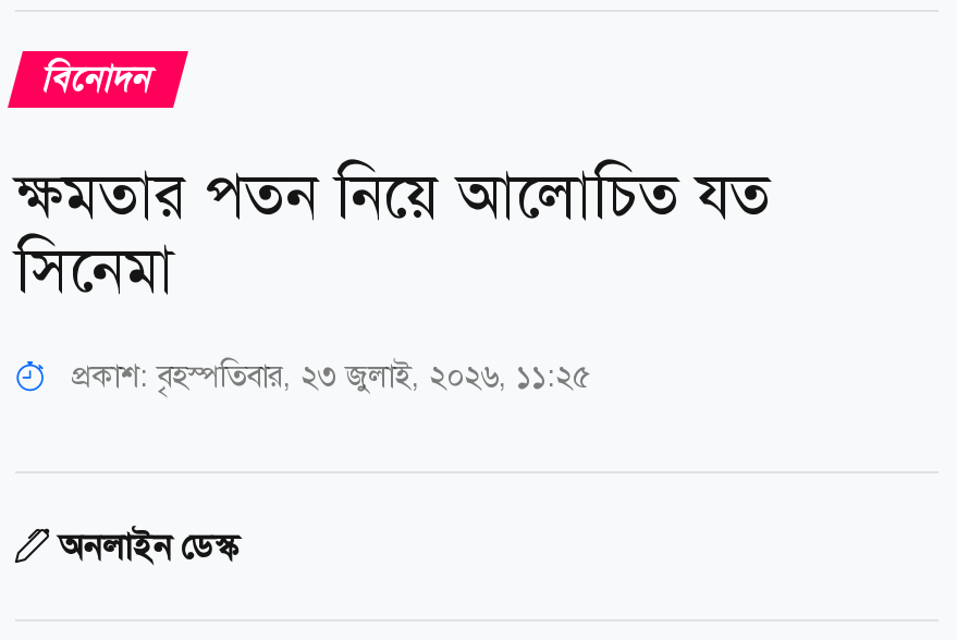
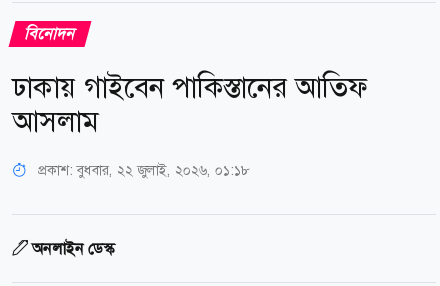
- ক্ষমতার পতন নিয়ে আলোচিত যত
- সিনেমা
+ ঢাকায় গাইবেন পাকিস্তানের আতিফ
+ আসলাম

- প্রকাশ: বৃহস্পতিবার, ২৩ জুলাই, ২০২৬, ১১:২৫
+ প্রকাশ: বুধবার, ২২ জুলাই, ২০২৬, ০১:১৮
